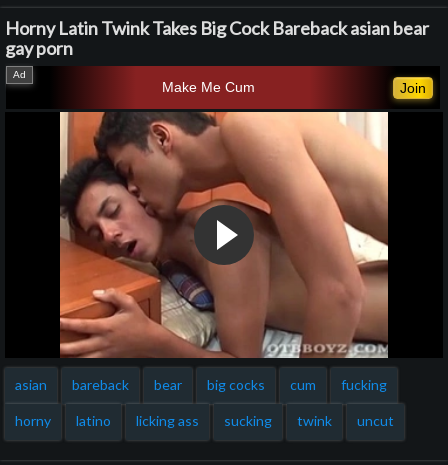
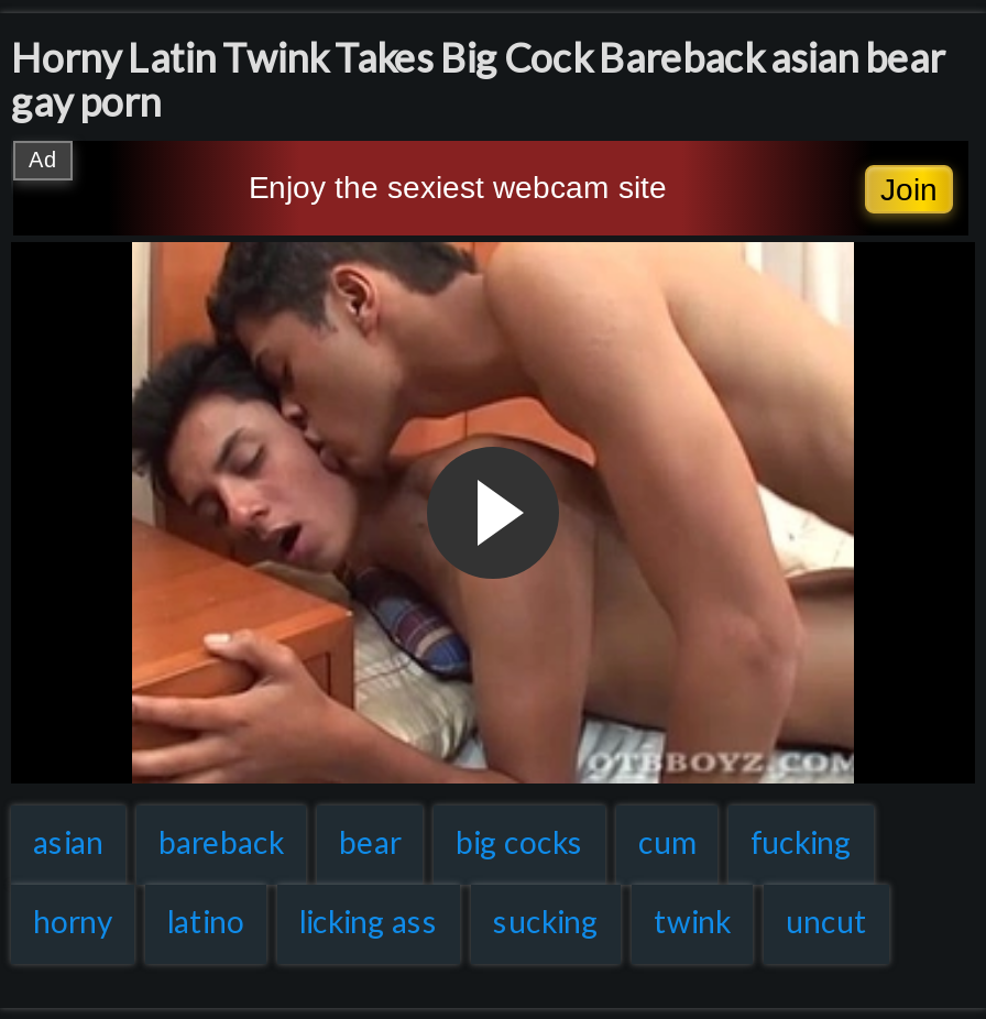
- Make Me Cum
+ Enjoy the sexiest webcam site
